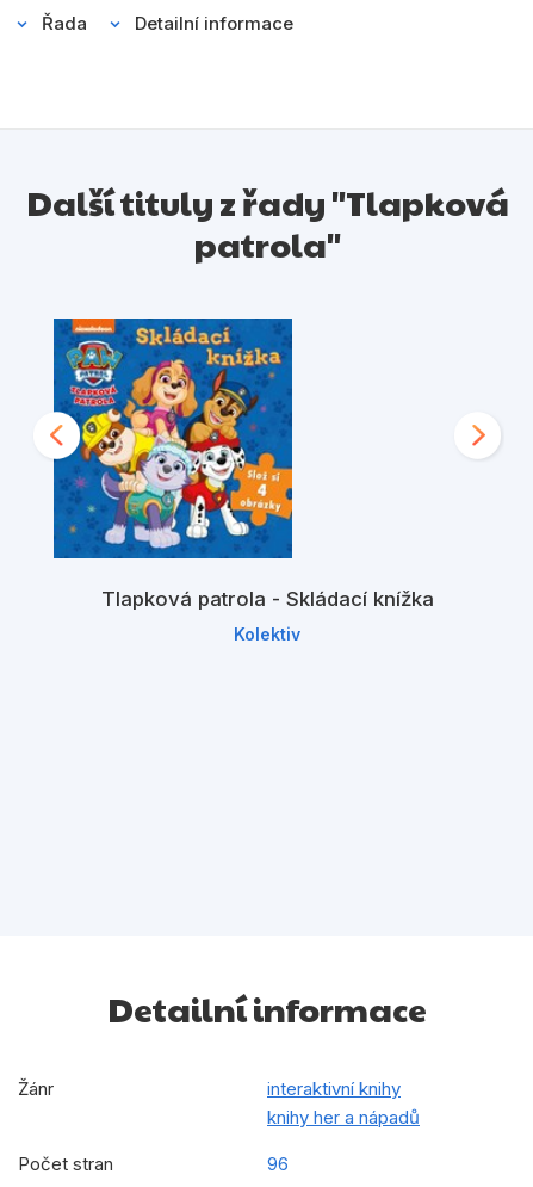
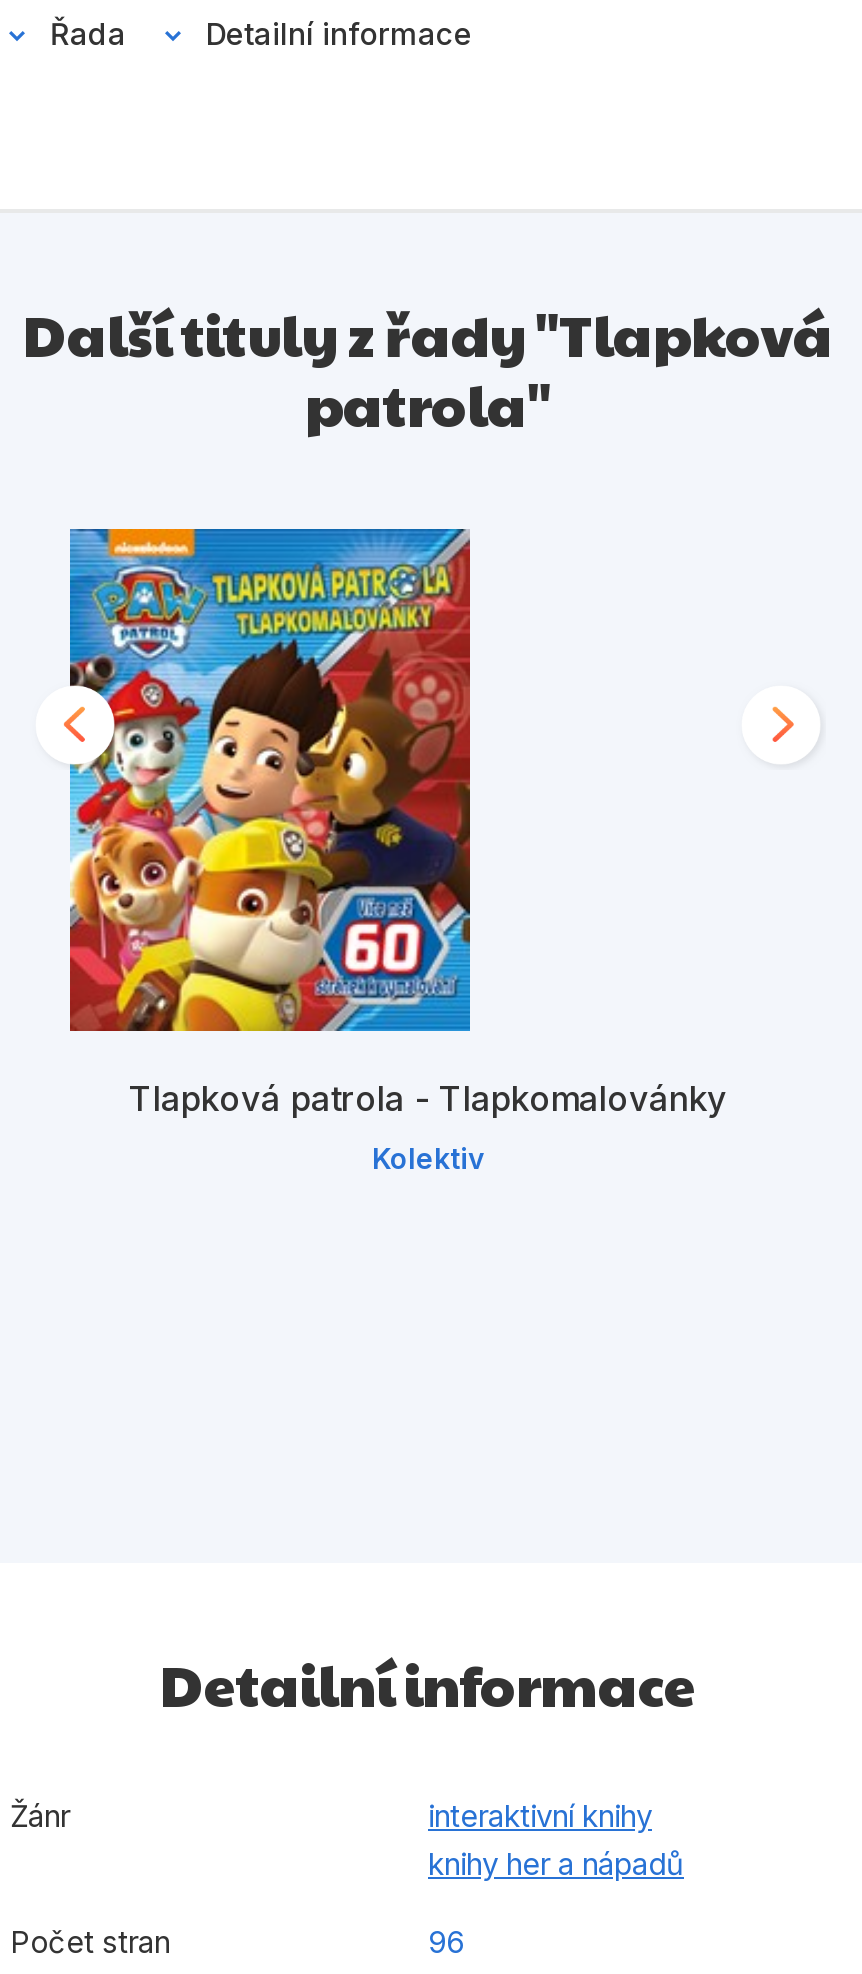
- [image]
- Tlapková patrola - Skládací knížka
+ [image]
+ Tlapková patrola - Tlapkomalovánky

moved down: Kolektiv
